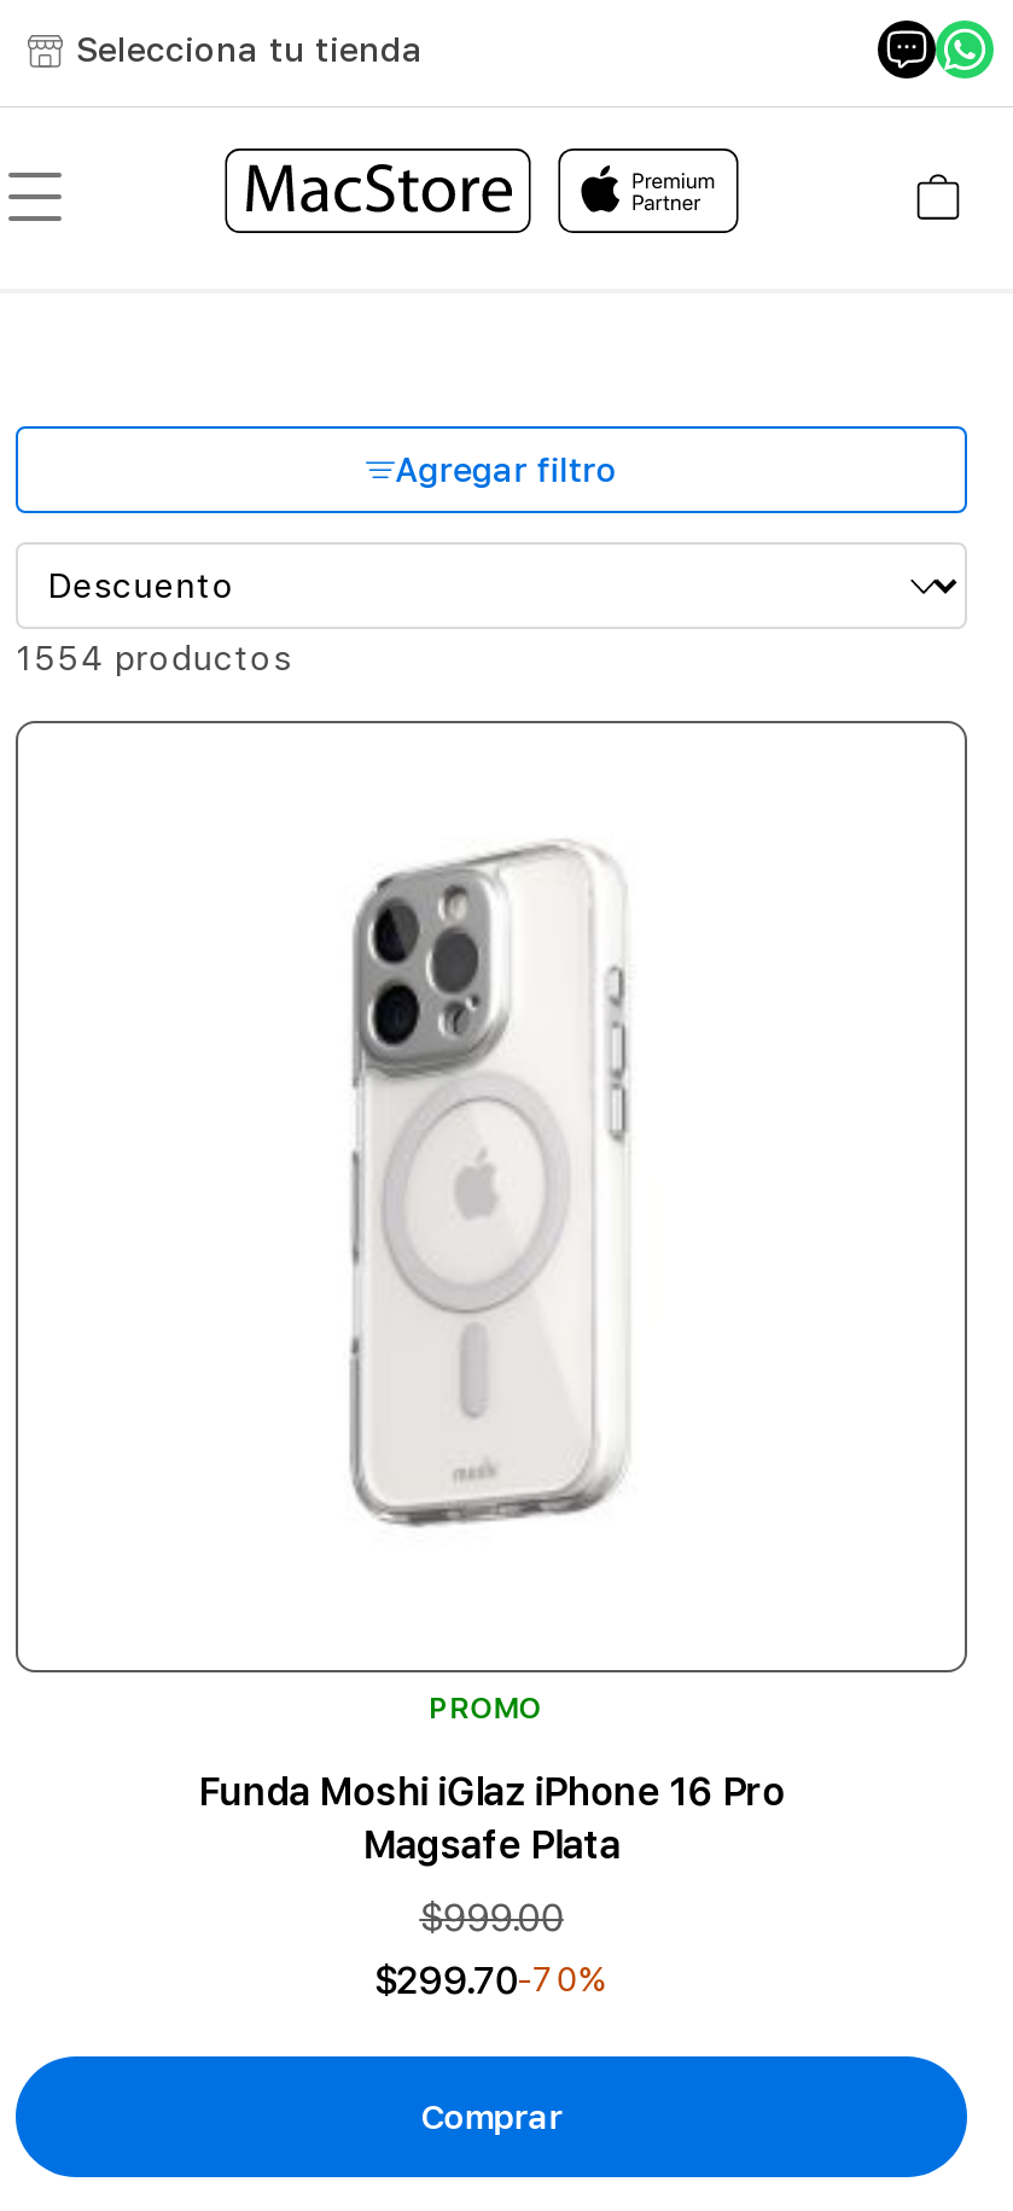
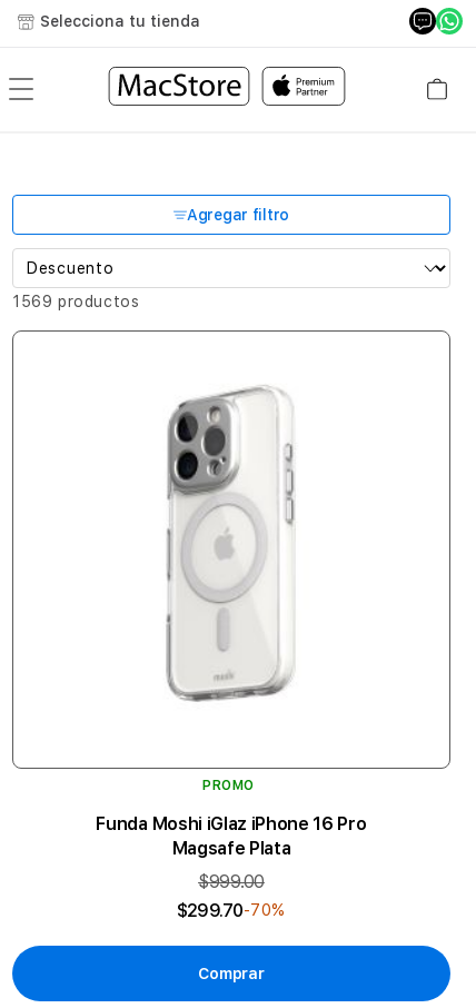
- 1554 productos
+ 1569 productos
